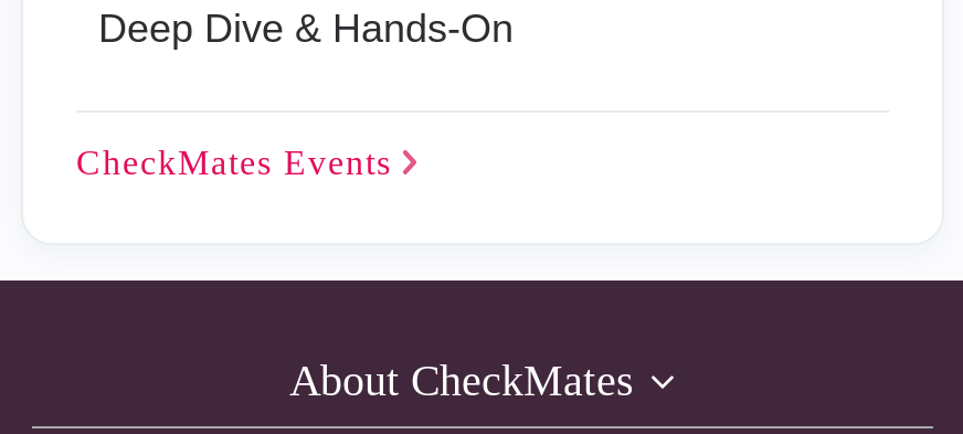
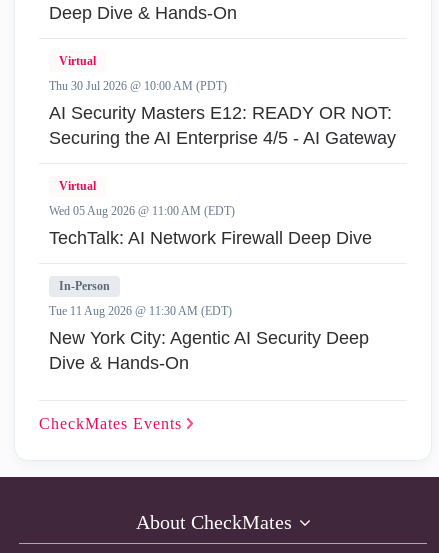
+ Virtual
+ Thu 30 Jul 2026 @ 10:00 AM (PDT)
+ AI Security Masters E12: READY OR NOT:
+ Securing the AI Enterprise 4/5 - AI Gateway
+ Virtual
+ Wed 05 Aug 2026 @ 11:00 AM (EDT)
+ TechTalk: AI Network Firewall Deep Dive
+ In-Person
+ Tue 11 Aug 2026 @ 11:30 AM (EDT)
+ New York City: Agentic AI Security Deep
+ Dive & Hands-On
